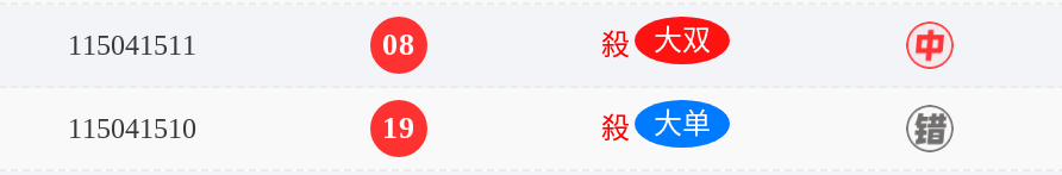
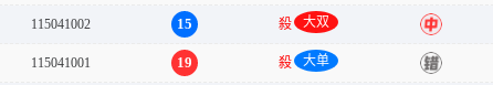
- 115041511
+ 115041002

- 08
+ 15

- 115041510
+ 115041001
